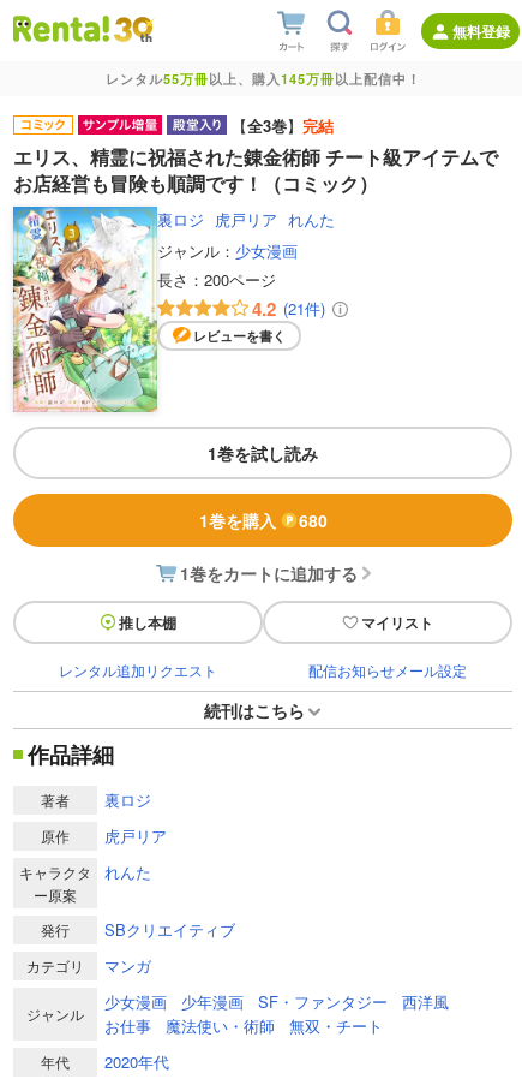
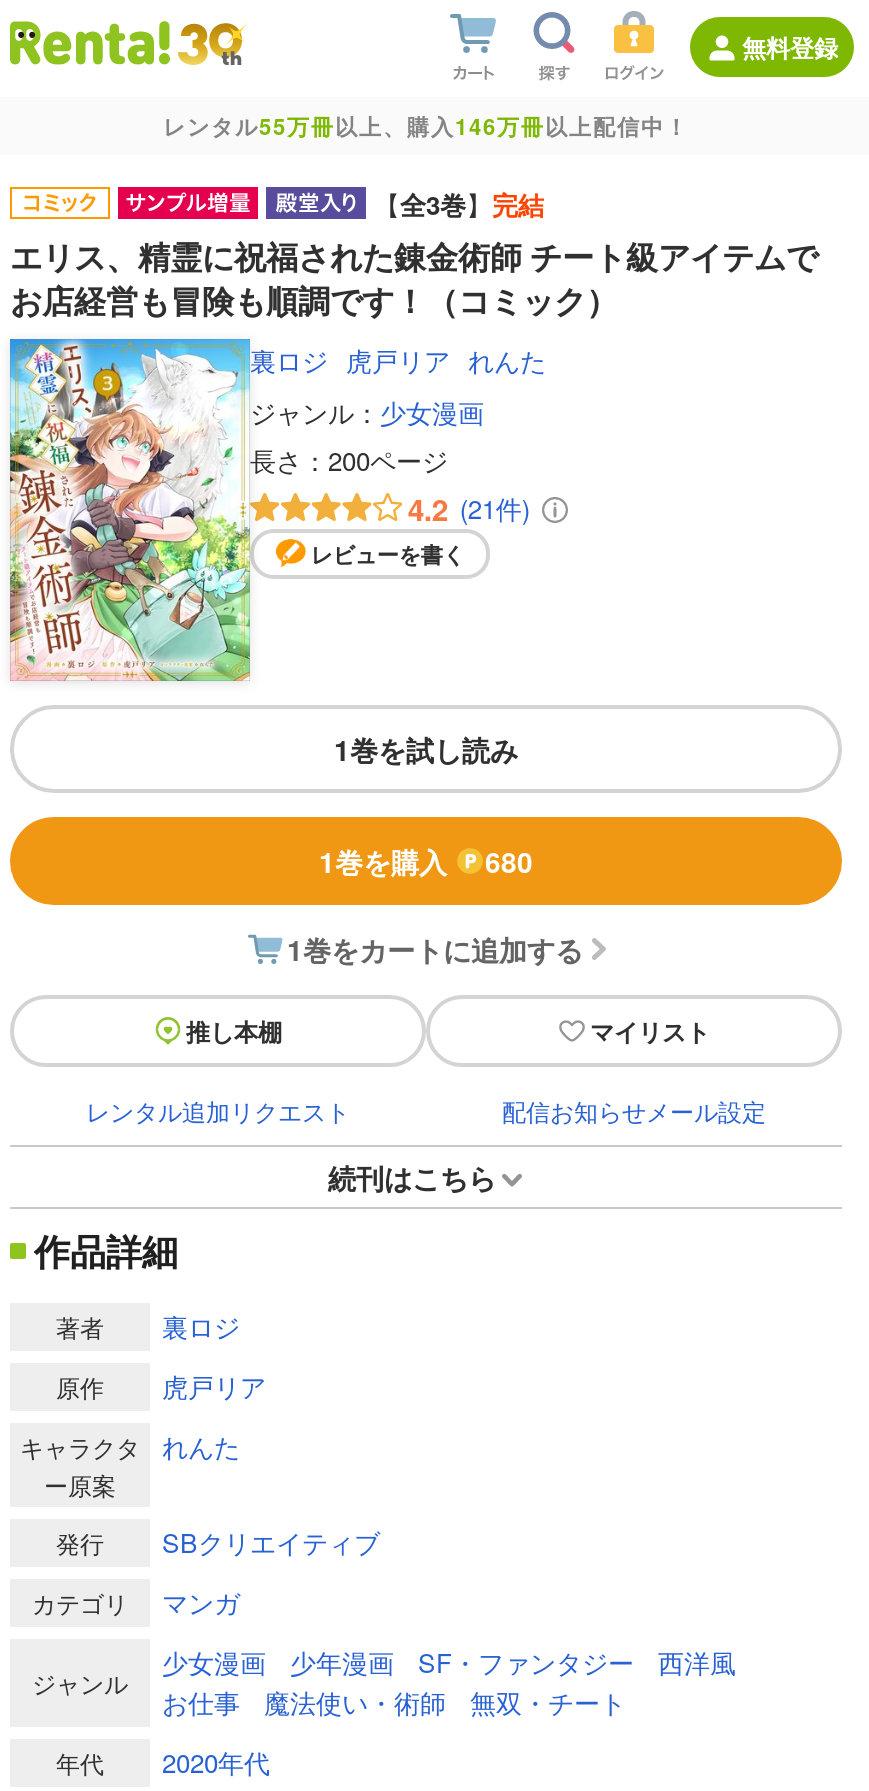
- レンタル55万冊以上、購入145万冊以上配信中！
+ レンタル55万冊以上、購入146万冊以上配信中！
